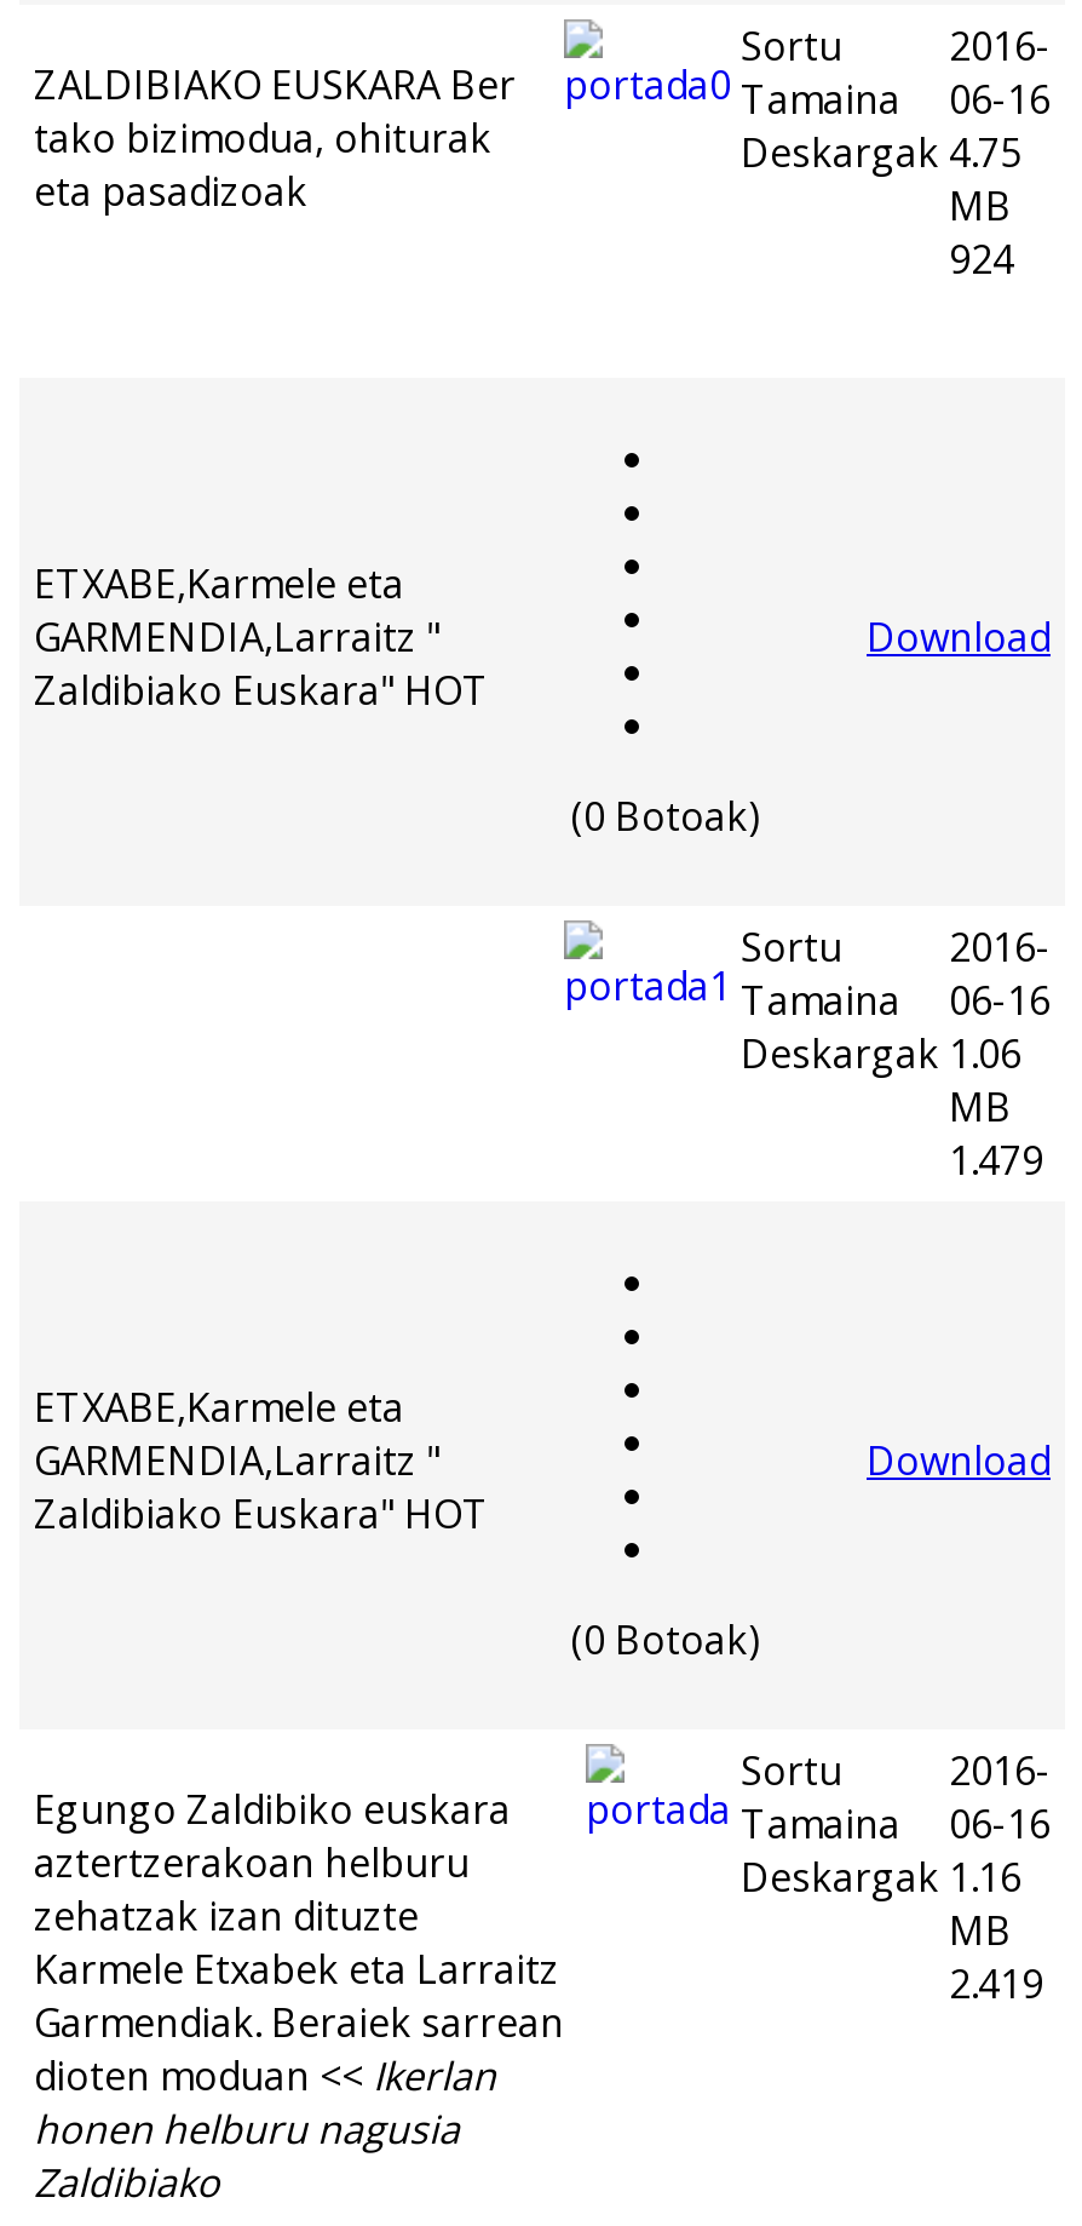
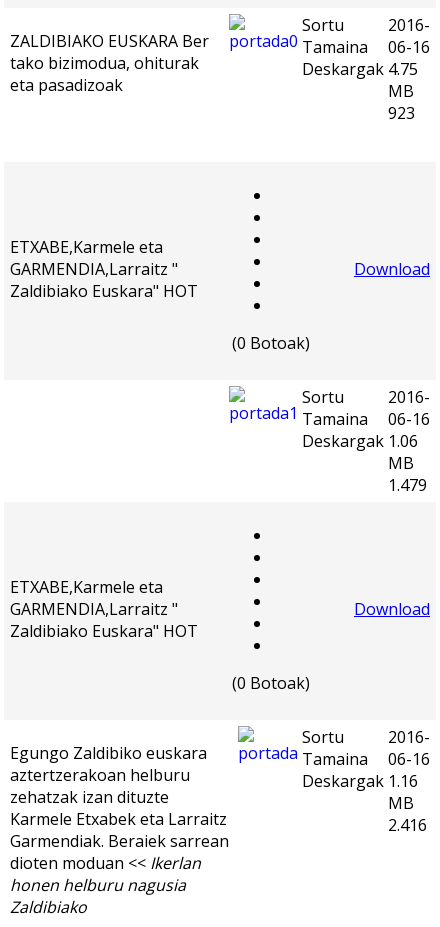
- 924
+ 923

- 2.419
+ 2.416
